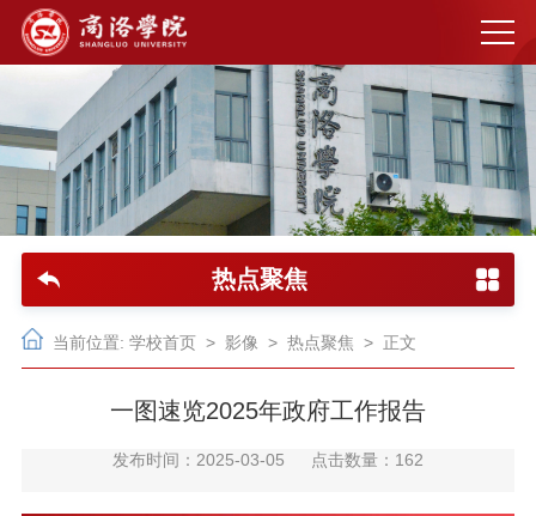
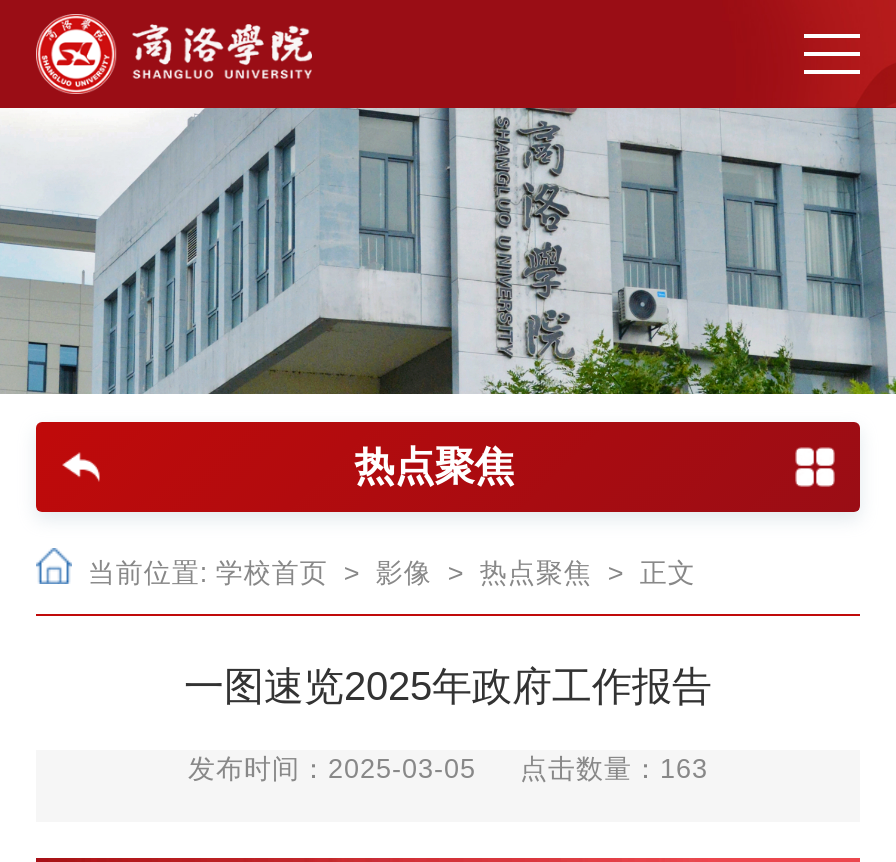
- 发布时间：2025-03-05 点击数量：162
+ 发布时间：2025-03-05 点击数量：163
